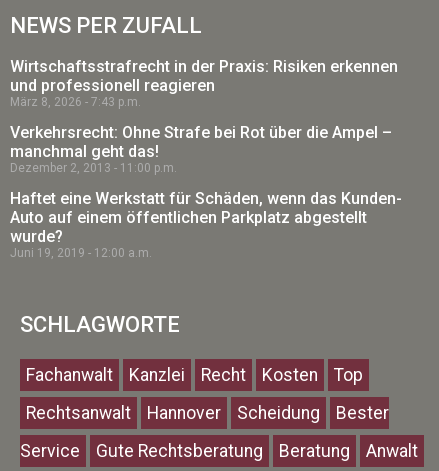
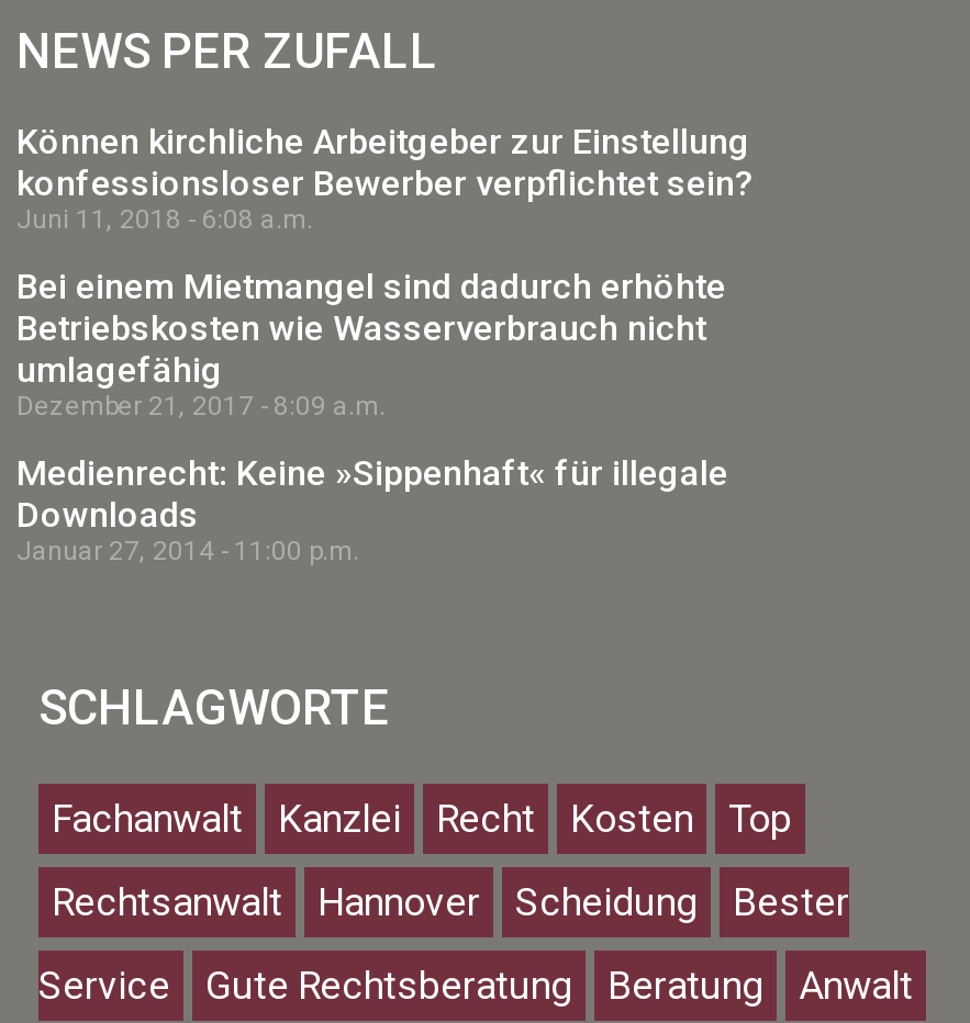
- Wirtschaftsstrafrecht in der Praxis: Risiken erkennen
- und professionell reagieren
- März 8, 2026 7:43 p.m.
+ Können kirchliche Arbeitgeber zur Einstellung
+ konfessionsloser Bewerber verpflichtet sein?
+ Juni 11, 2018 6:08 a.m.

- Verkehrsrecht: Ohne Strafe bei Rot über die Ampel –
- manchmal geht das!
- Dezember 2, 2013 11:00 p.m.
+ Bei einem Mietmangel sind dadurch erhöhte
+ Betriebskosten wie Wasserverbrauch nicht
+ umlagefähig
+ Dezember 21, 2017 8:09 a.m.

- Haftet eine Werkstatt für Schäden, wenn das Kunden-
- Auto auf einem öffentlichen Parkplatz abgestellt
- wurde?
- Juni 19, 2019 12:00 a.m.
+ Medienrecht: Keine »Sippenhaft« für illegale
+ Downloads
+ Januar 27, 2014 11:00 p.m.
